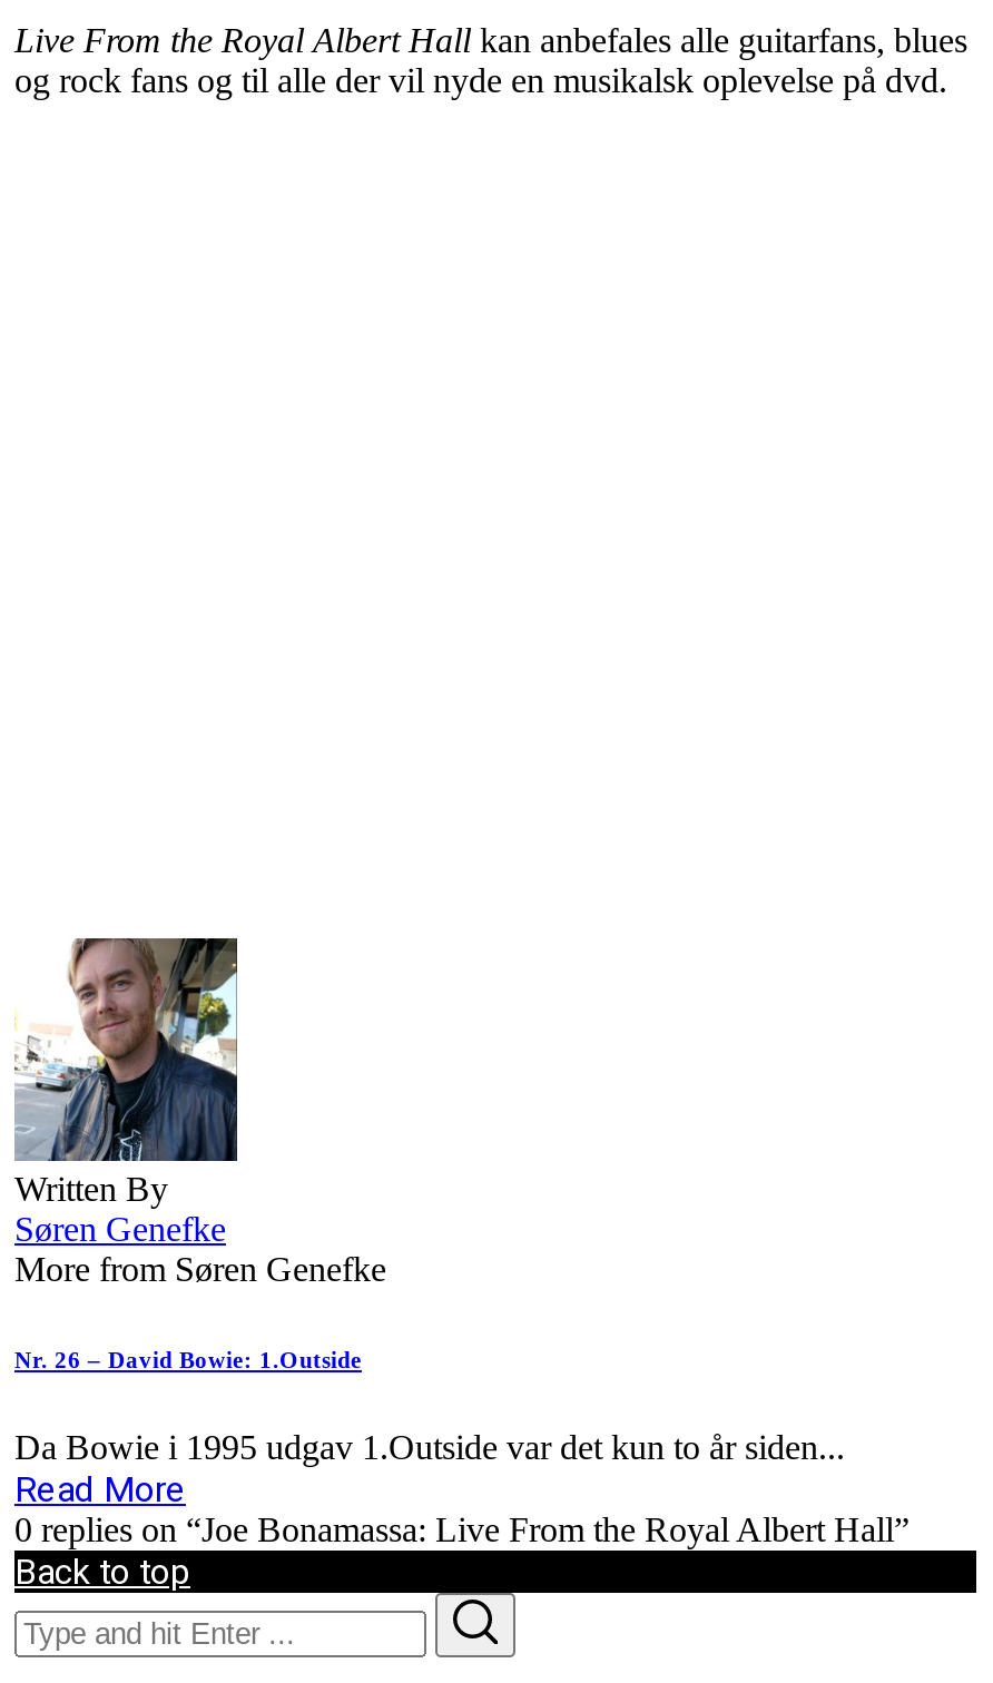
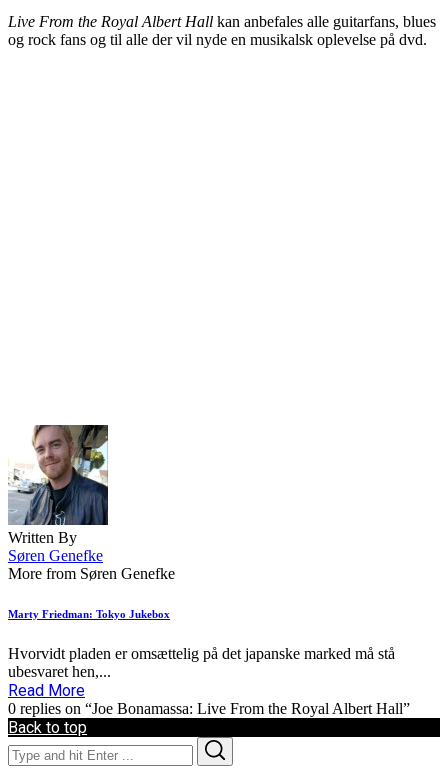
- Nr. 26 – David Bowie: 1.Outside
+ Marty Friedman: Tokyo Jukebox

- Da Bowie i 1995 udgav 1.Outside var det kun to år siden...
+ Hvorvidt pladen er omsættelig på det japanske marked må stå
+ ubesvaret hen,...
